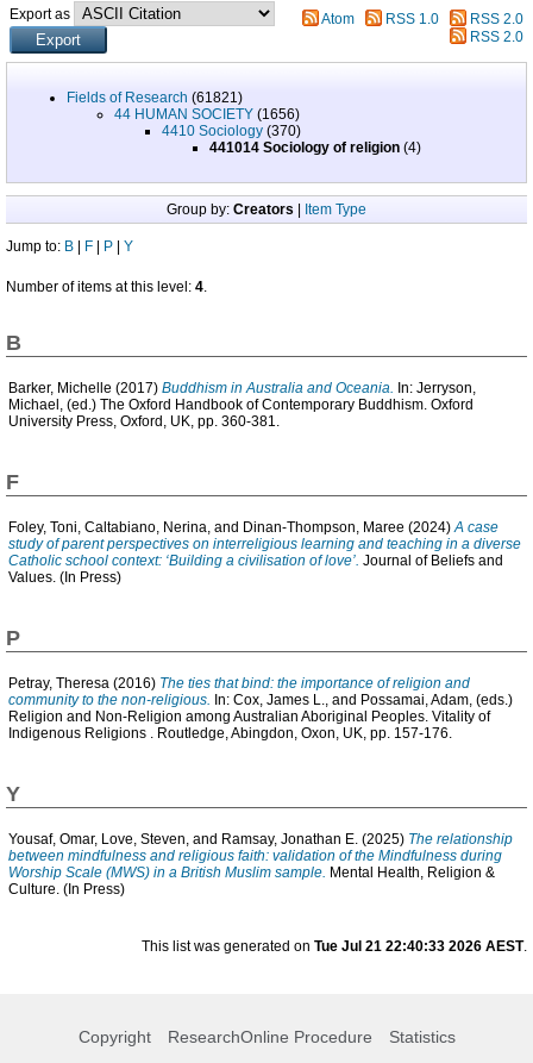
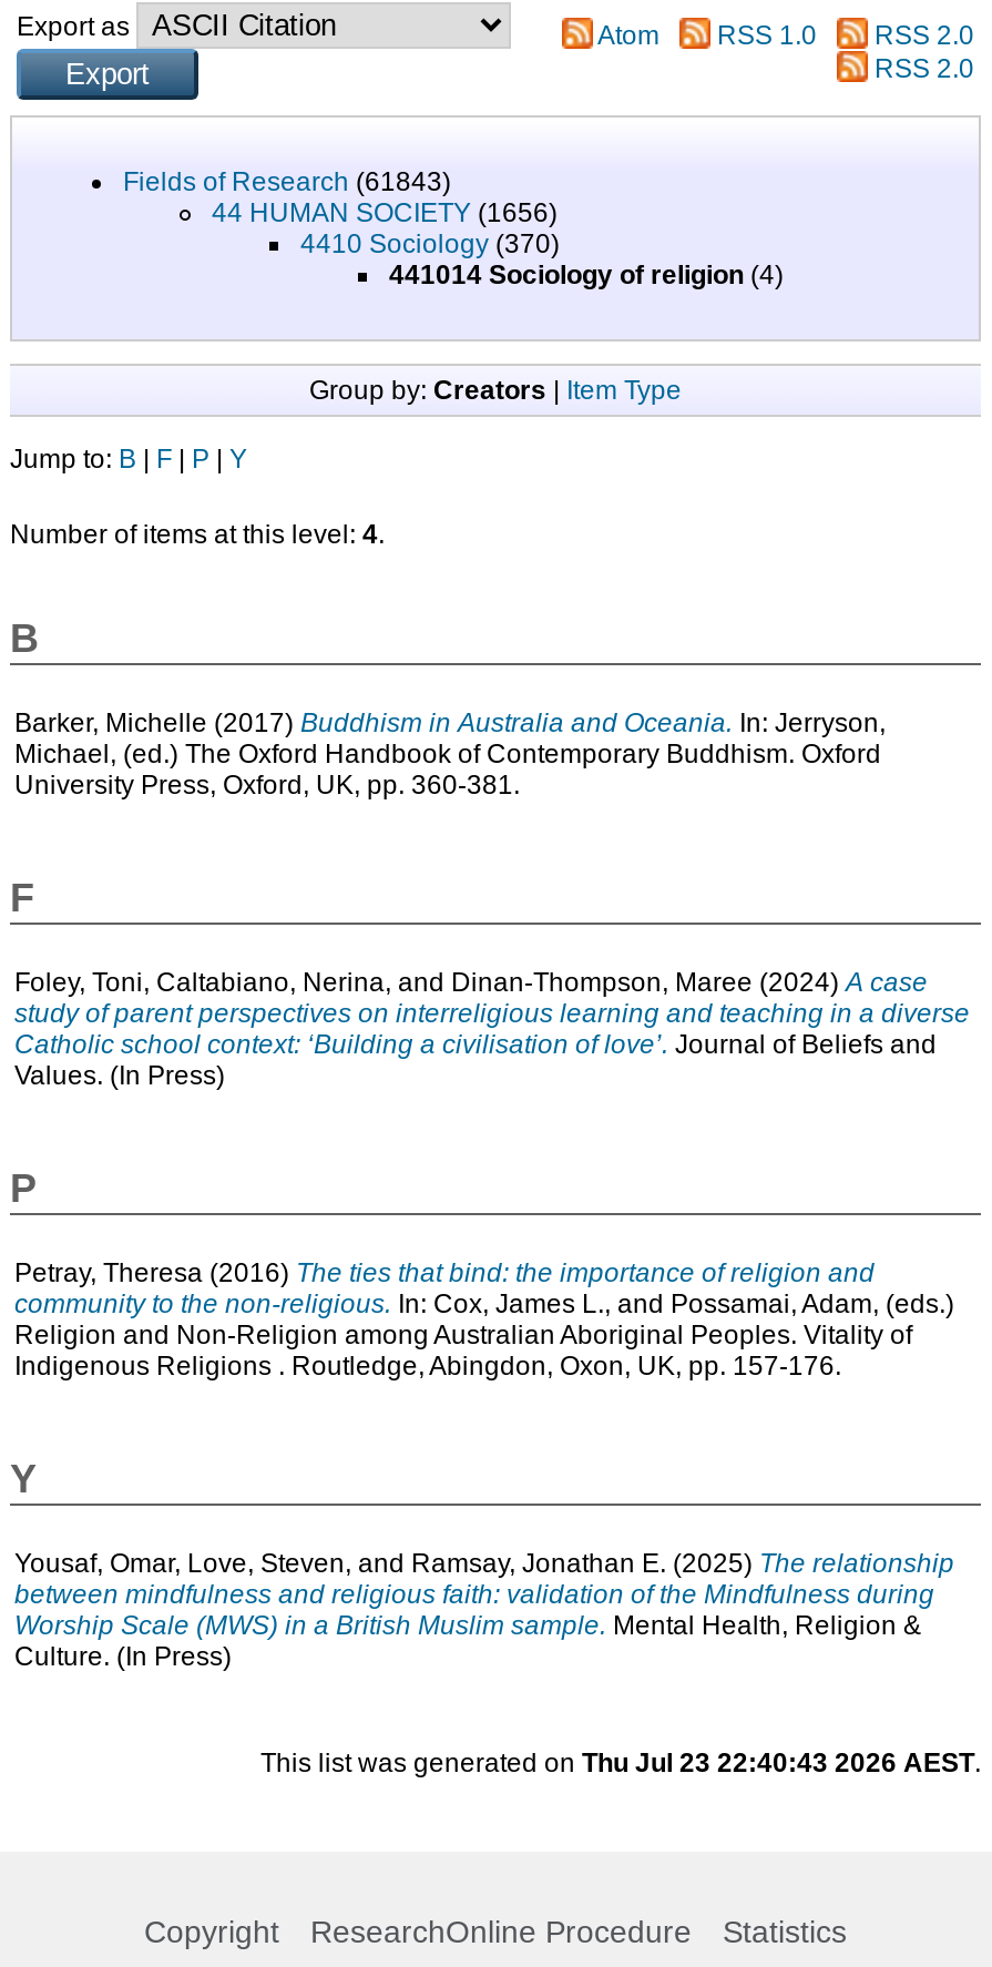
- Fields of Research (61821)
+ Fields of Research (61843)

- This list was generated on Tue Jul 21 22:40:33 2026 AEST.
+ This list was generated on Thu Jul 23 22:40:43 2026 AEST.
